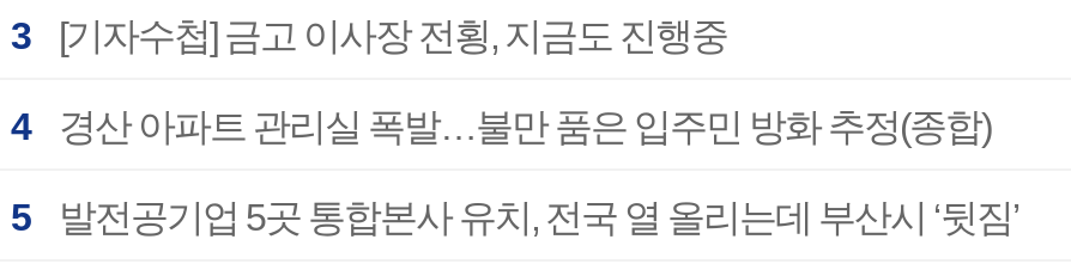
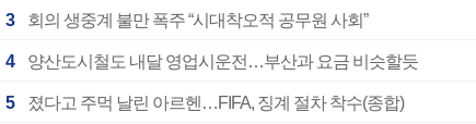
- [기자수첩] 금고 이사장 전횡, 지금도 진행중
+ 회의 생중계 불만 폭주 “시대착오적 공무원 사회”

- 경산 아파트 관리실 폭발…불만 품은 입주민 방화 추정(종합)
+ 양산도시철도 내달 영업시운전…부산과 요금 비슷할듯

- 발전공기업 5곳 통합본사 유치, 전국 열 올리는데 부산시 ‘뒷짐’
+ 졌다고 주먹 날린 아르헨…FIFA, 징계 절차 착수(종합)
